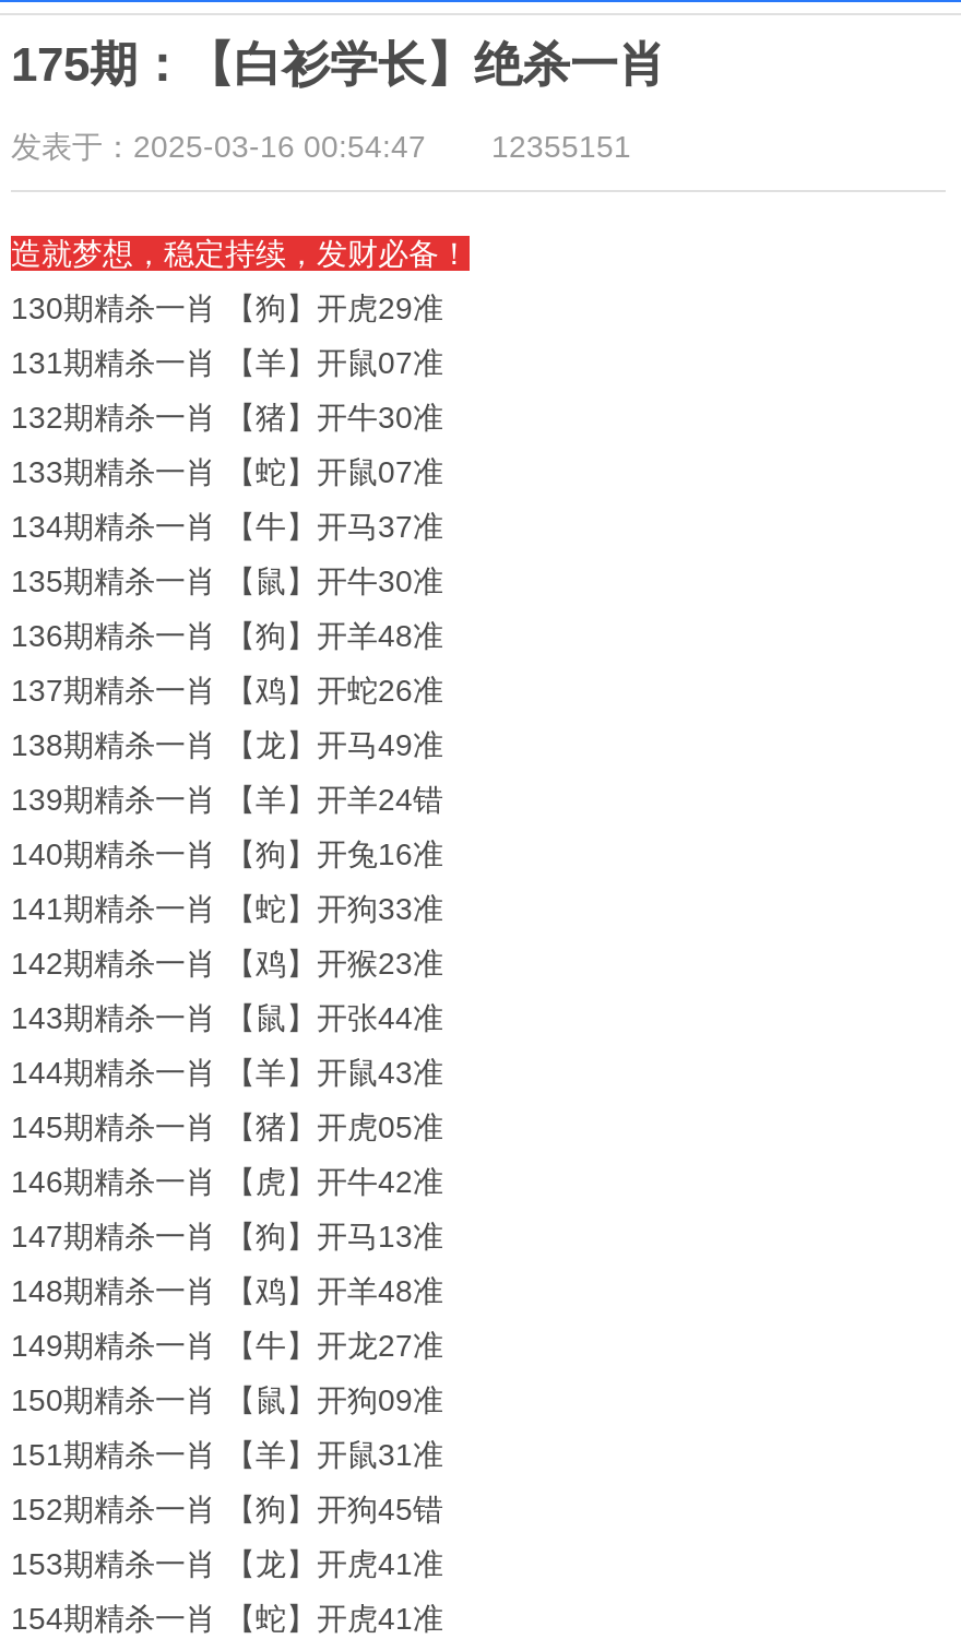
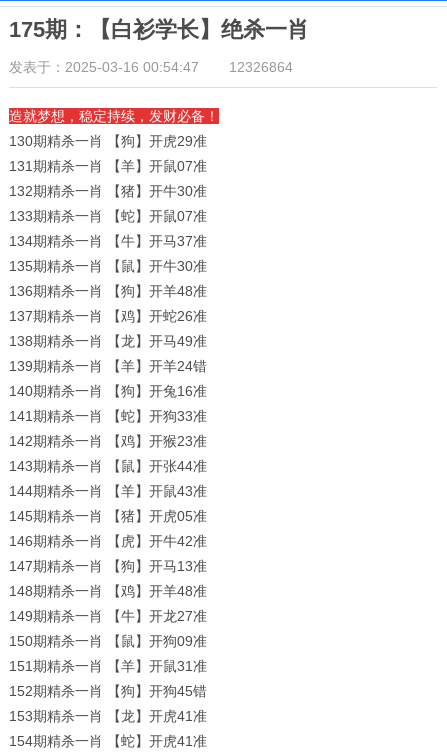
- 发表于：2025-03-16 00:54:47 12355151
+ 发表于：2025-03-16 00:54:47 12326864
